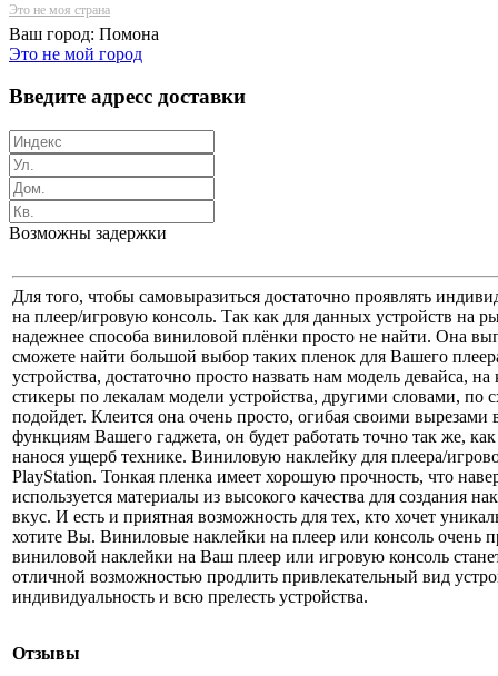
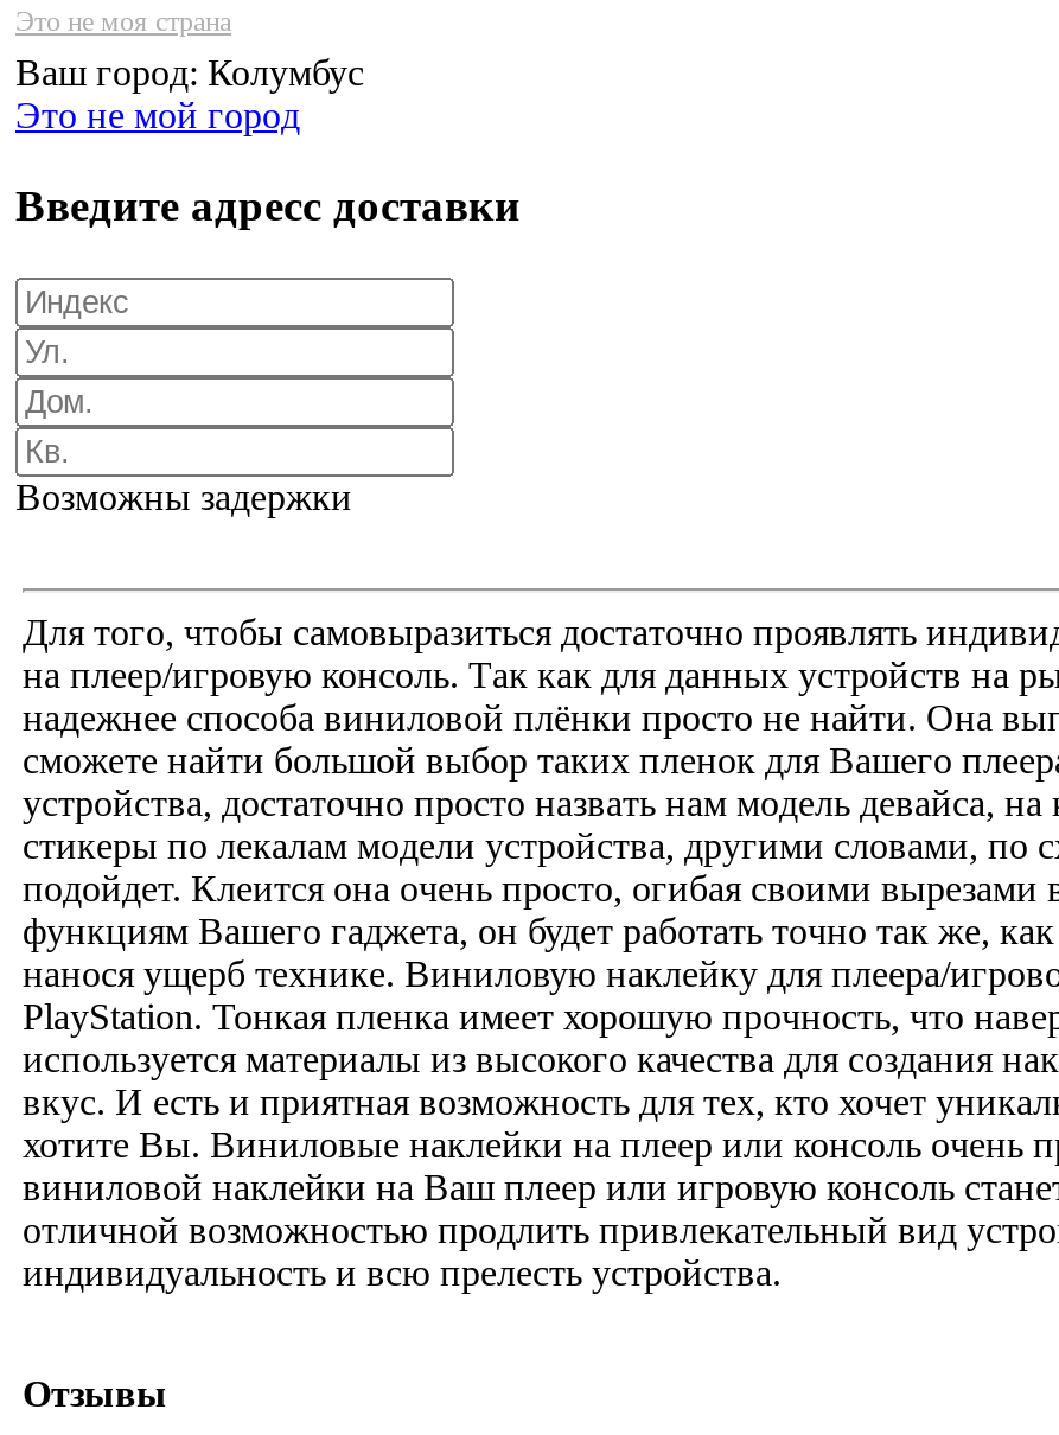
- Ваш город: Помона
+ Ваш город: Колумбус
